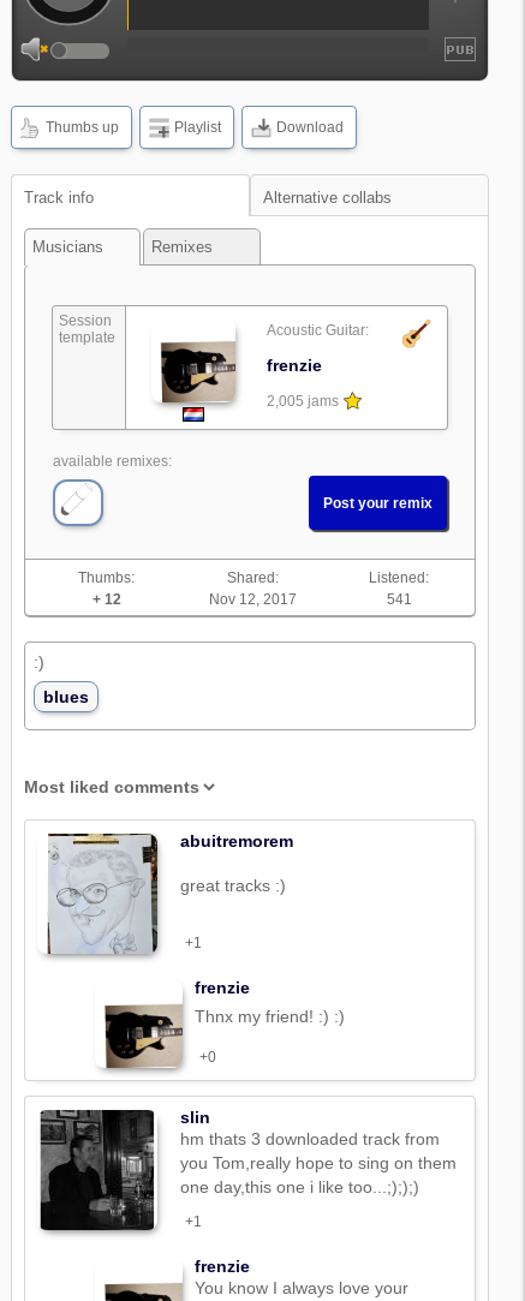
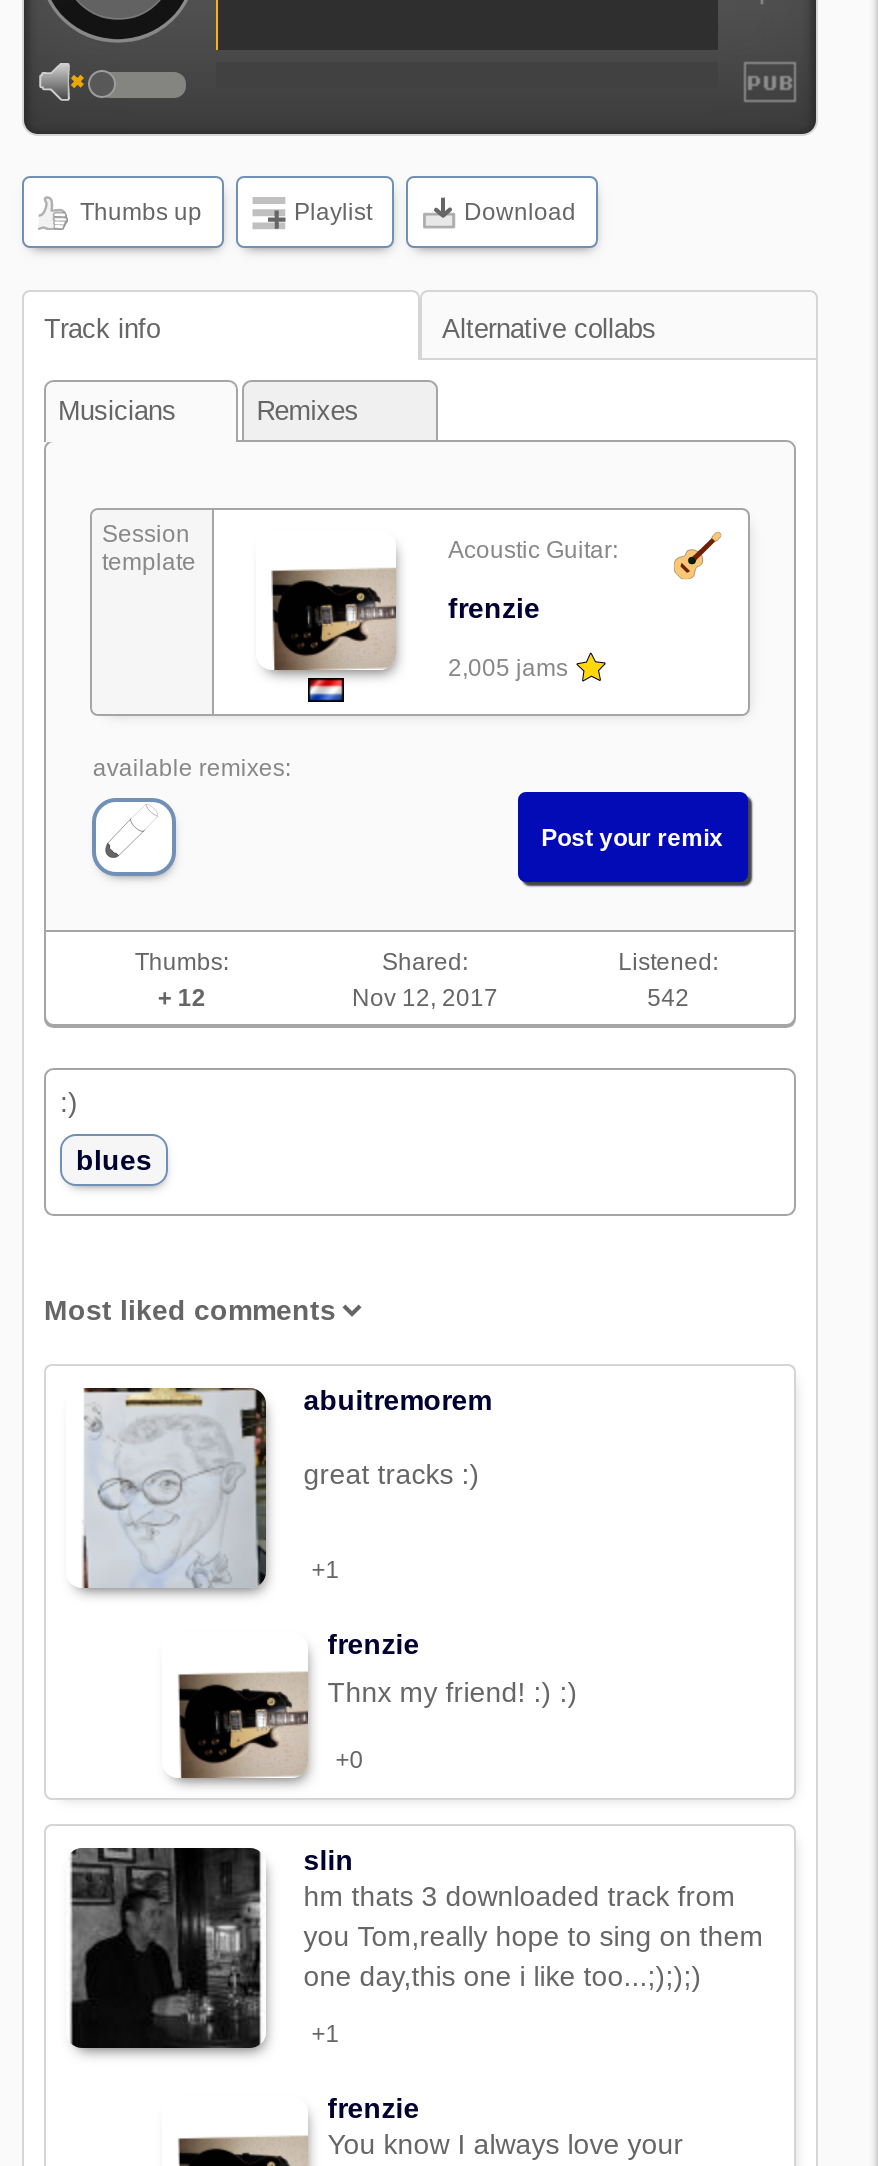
- 541
+ 542
